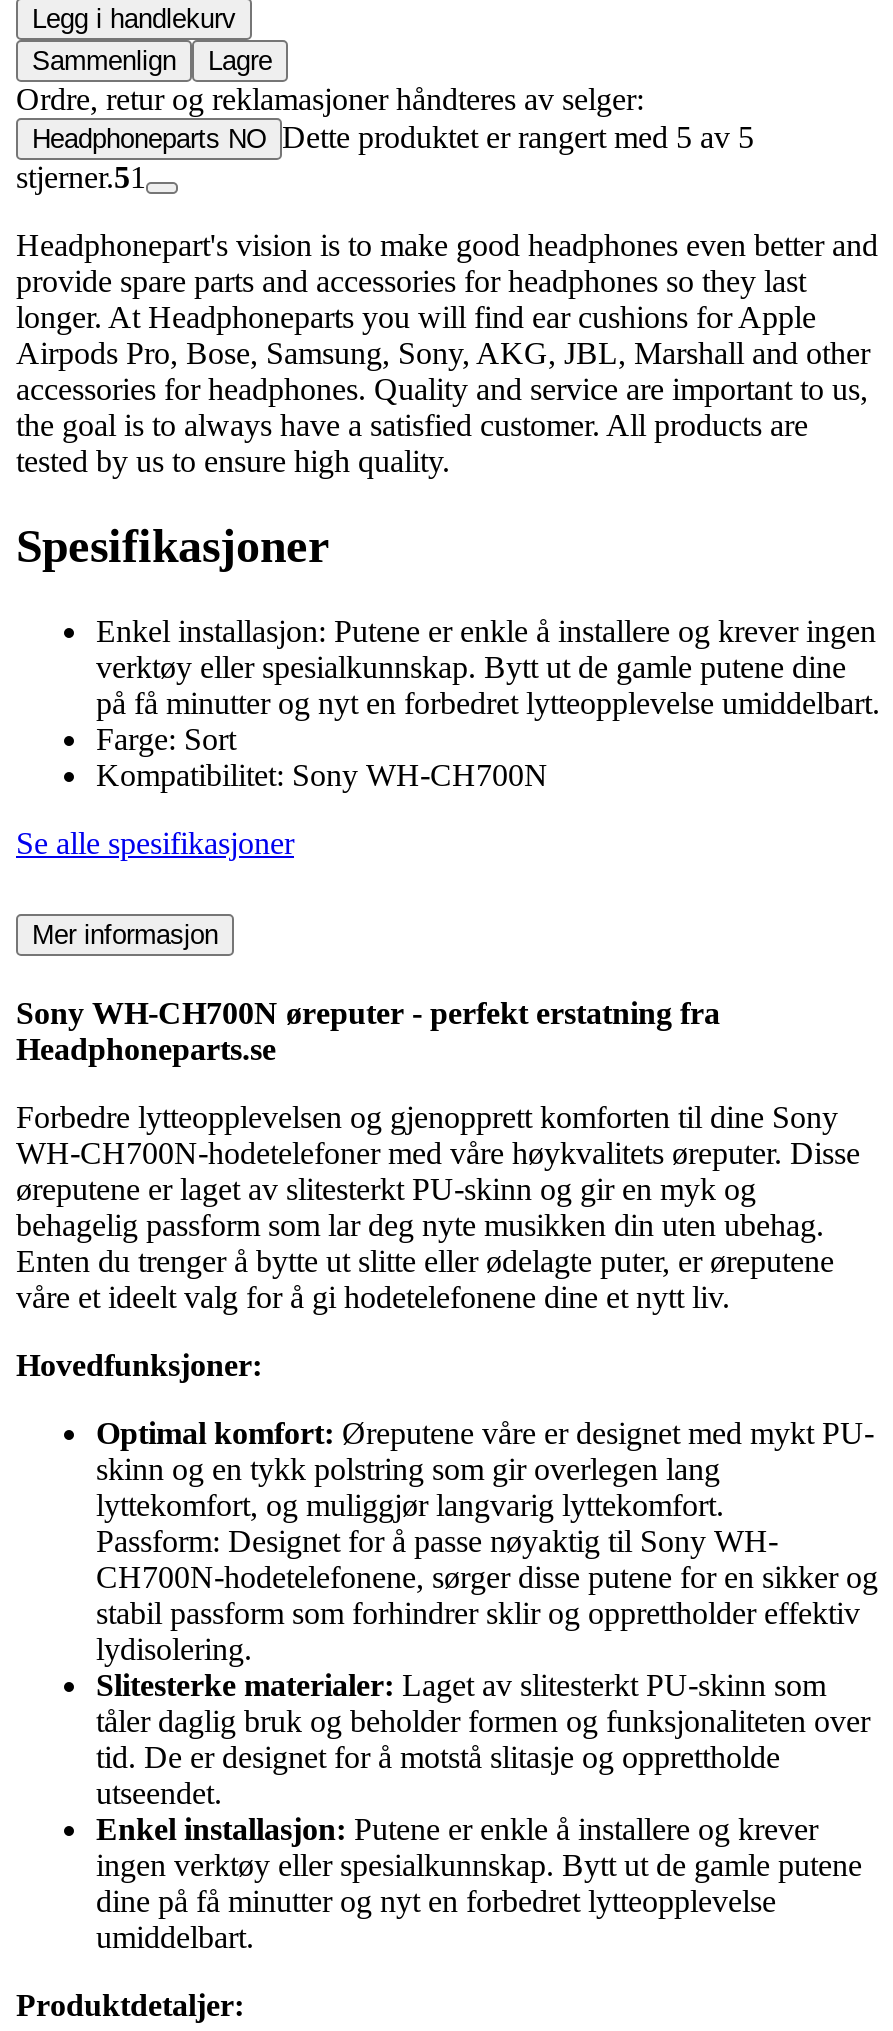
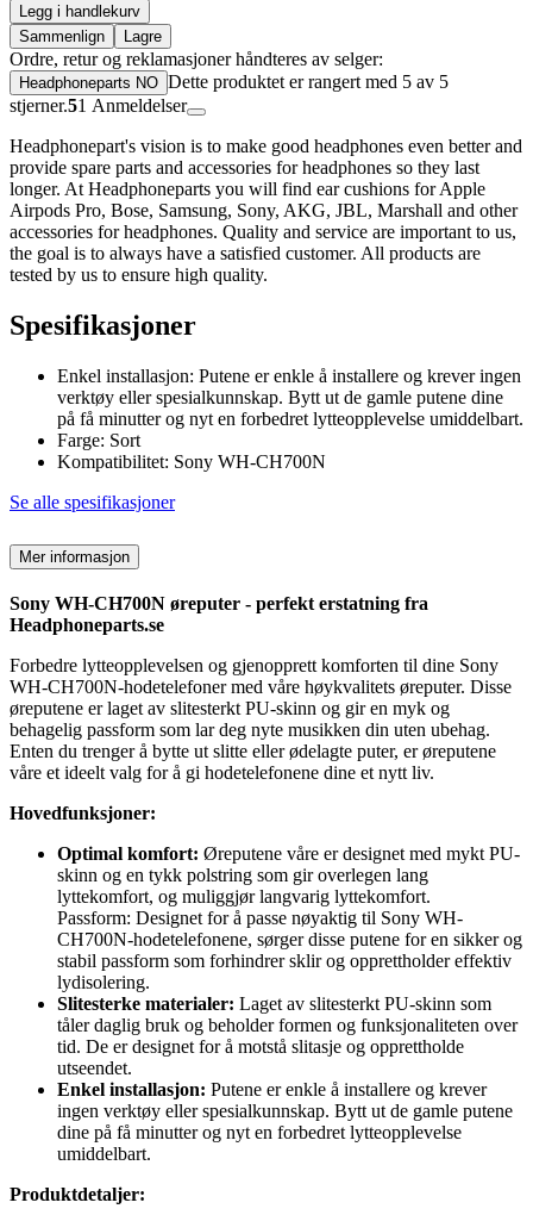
- stjerner.51
+ stjerner.51 Anmeldelser
